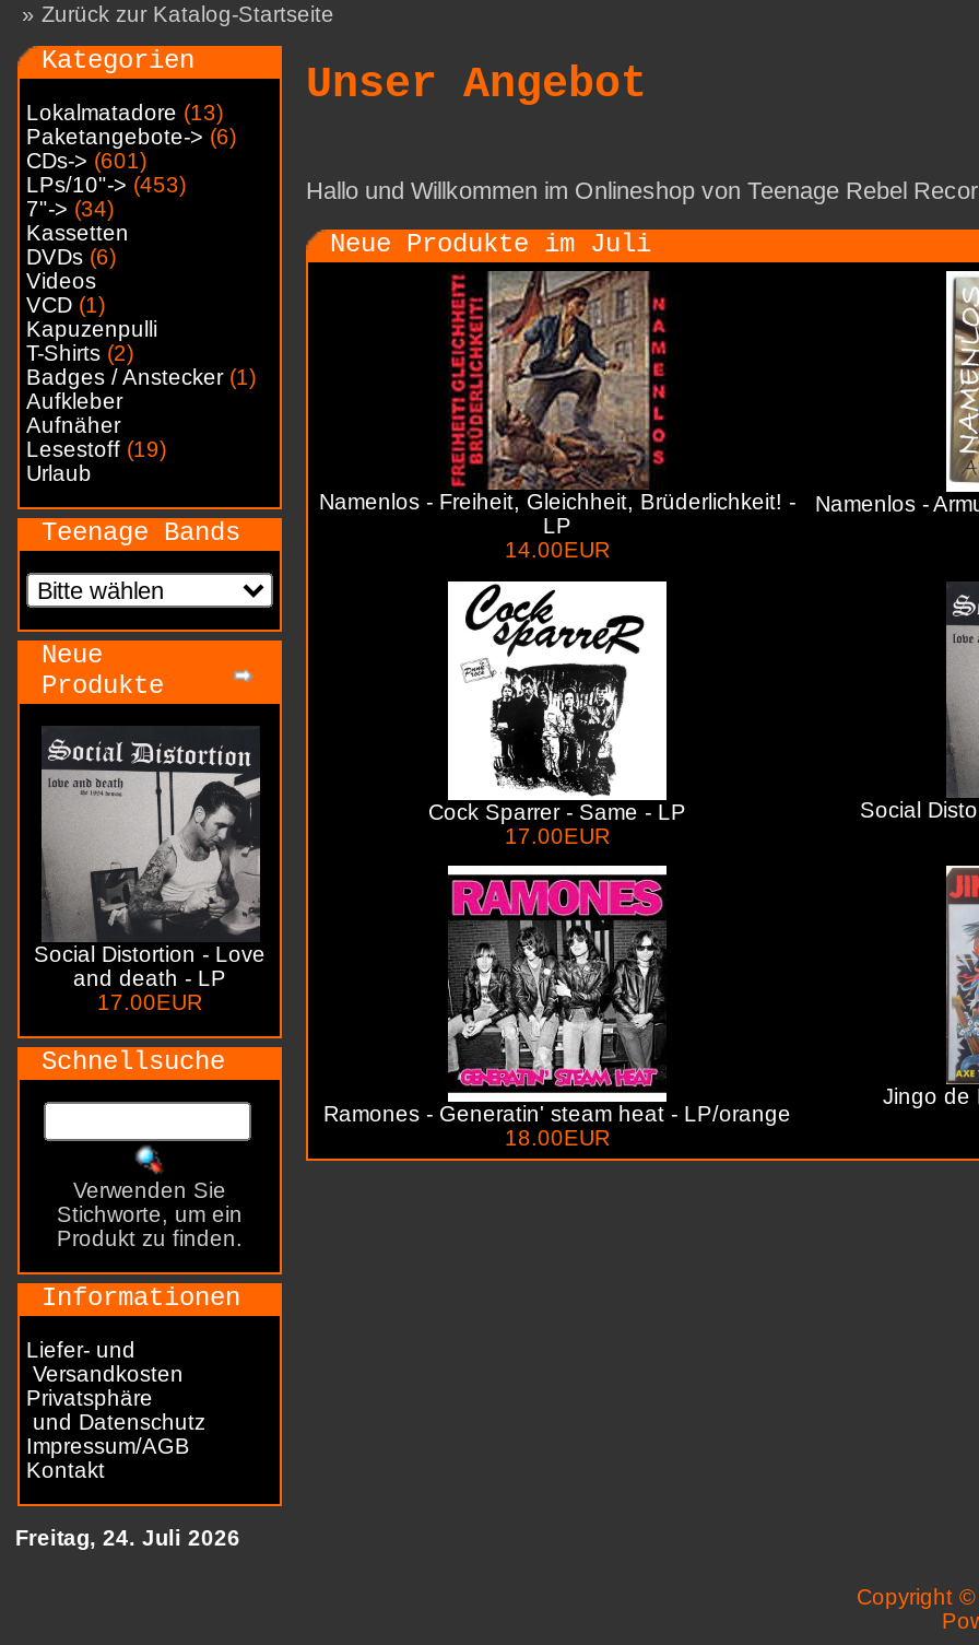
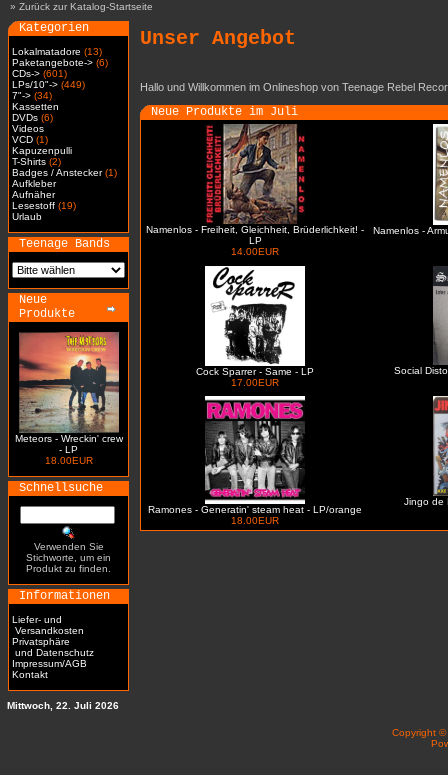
- LPs/10"-> (453)
+ LPs/10"-> (449)

- [image]
- Social Distortion - Love
- and death - LP
- 17.00EUR
+ [image]
+ Meteors - Wreckin' crew
+ - LP
+ 18.00EUR

- Freitag, 24. Juli 2026
+ Mittwoch, 22. Juli 2026
